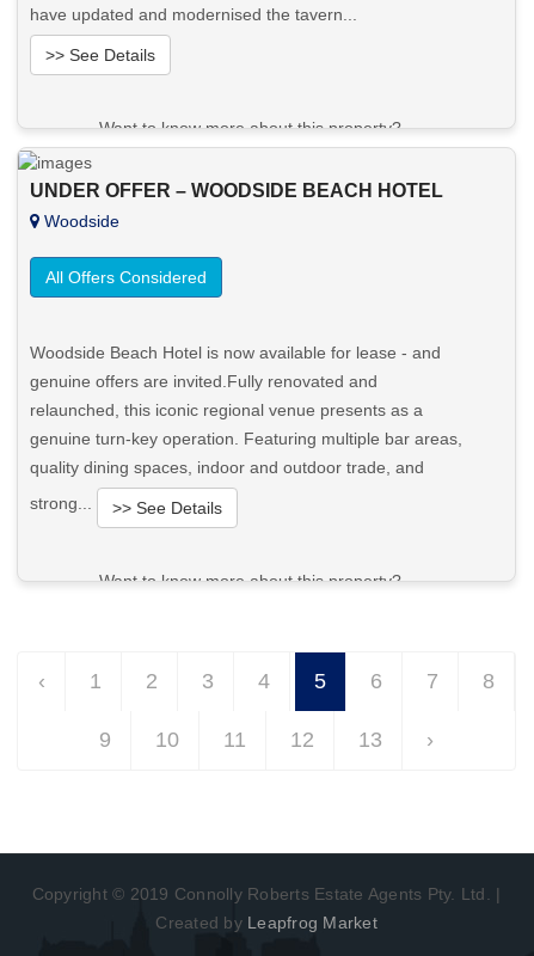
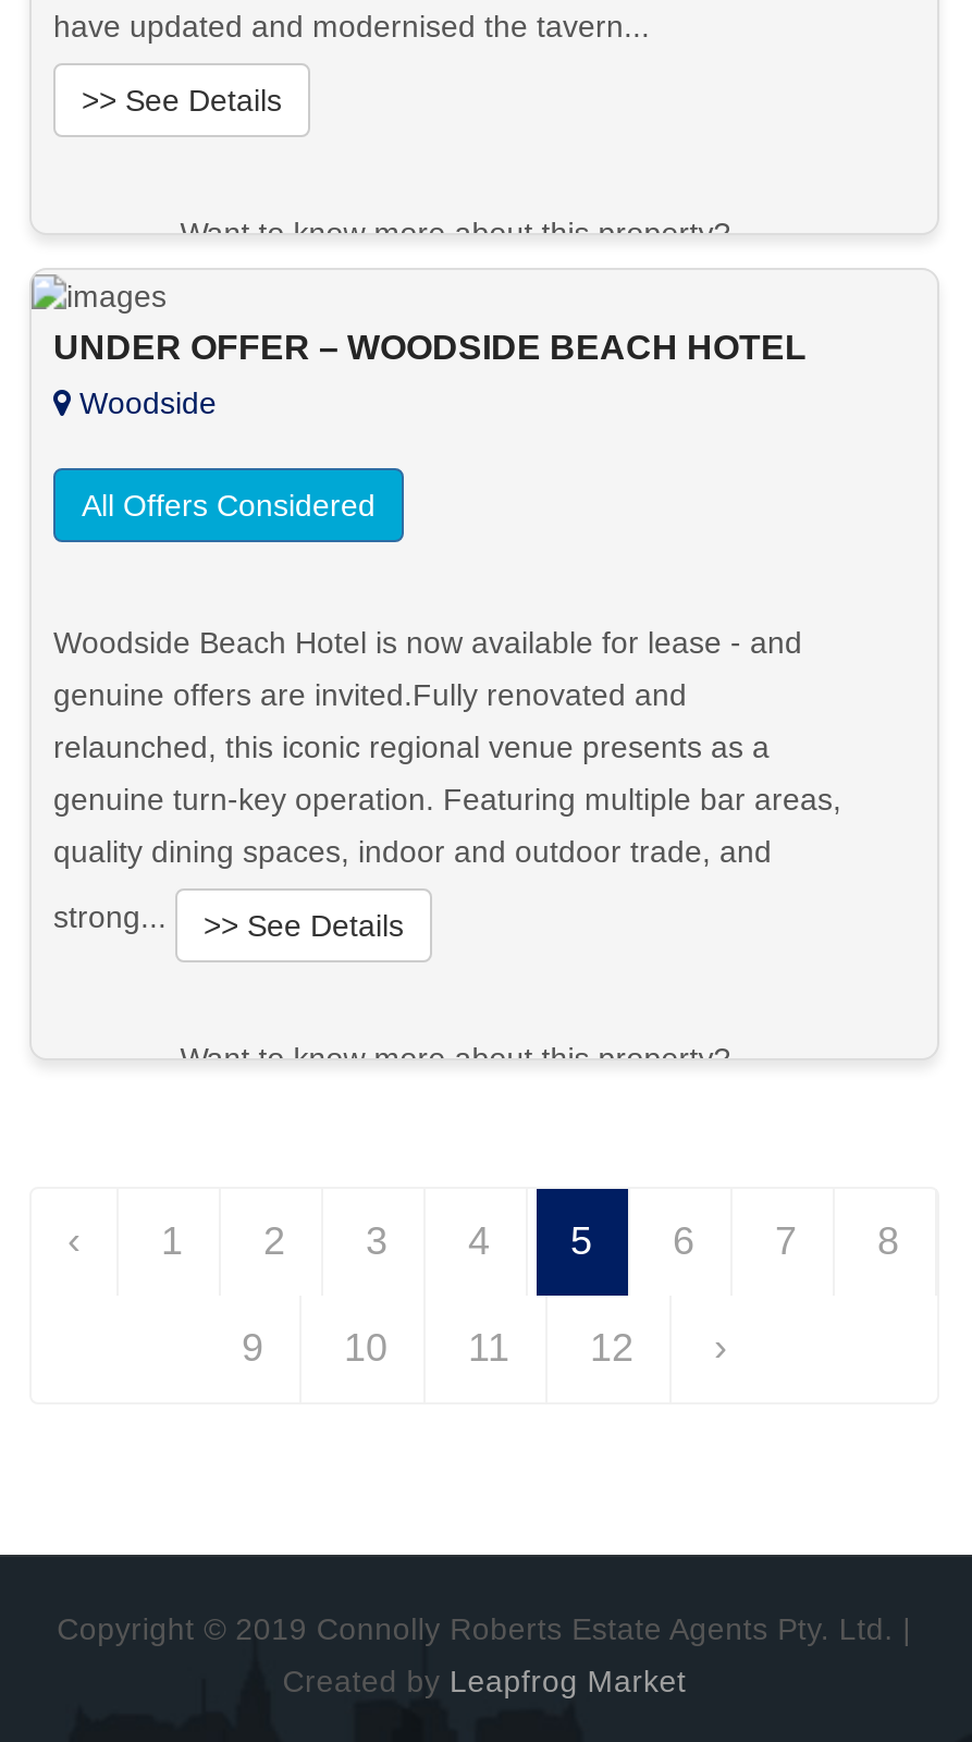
- 13
